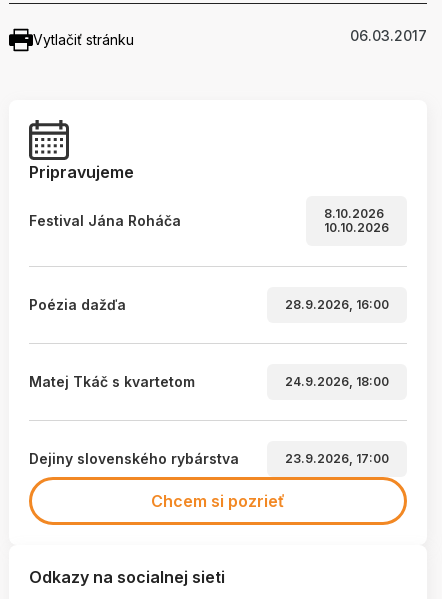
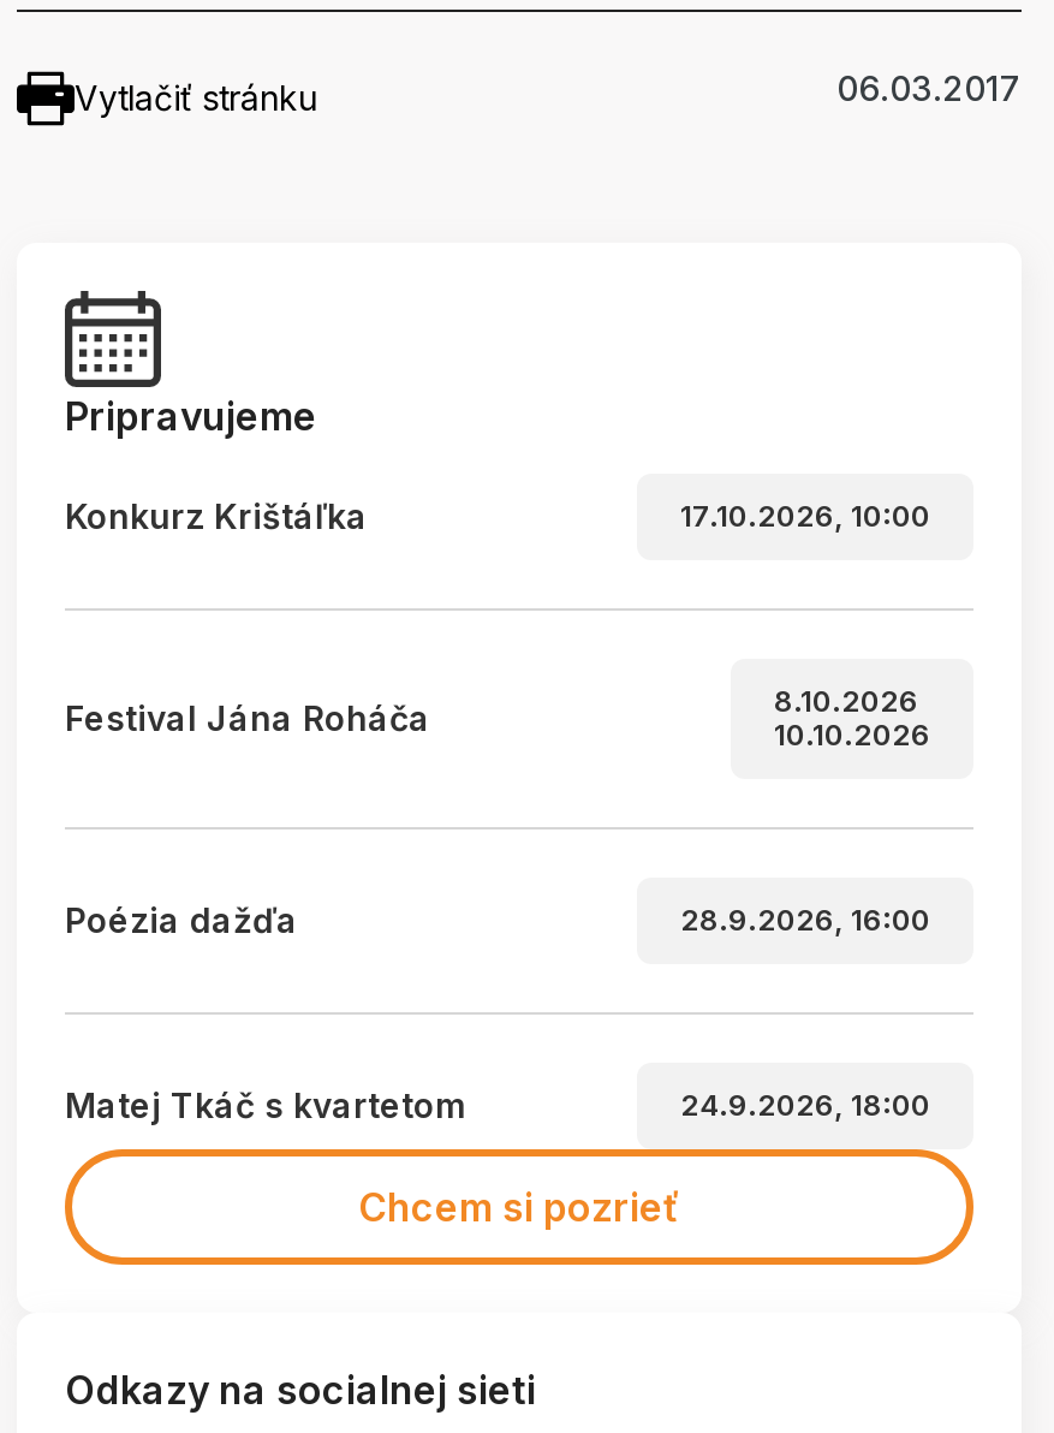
+ Konkurz Krištáľka
+ 17.10.2026, 10:00

moved down: Festival Jána Roháča | 8.10.2026 | 10.10.2026 | Poézia dažďa | 28.9.2026, 16:00 | Matej Tkáč s kvartetom | 24.9.2026, 18:00

- Dejiny slovenského rybárstva
- 23.9.2026, 17:00
